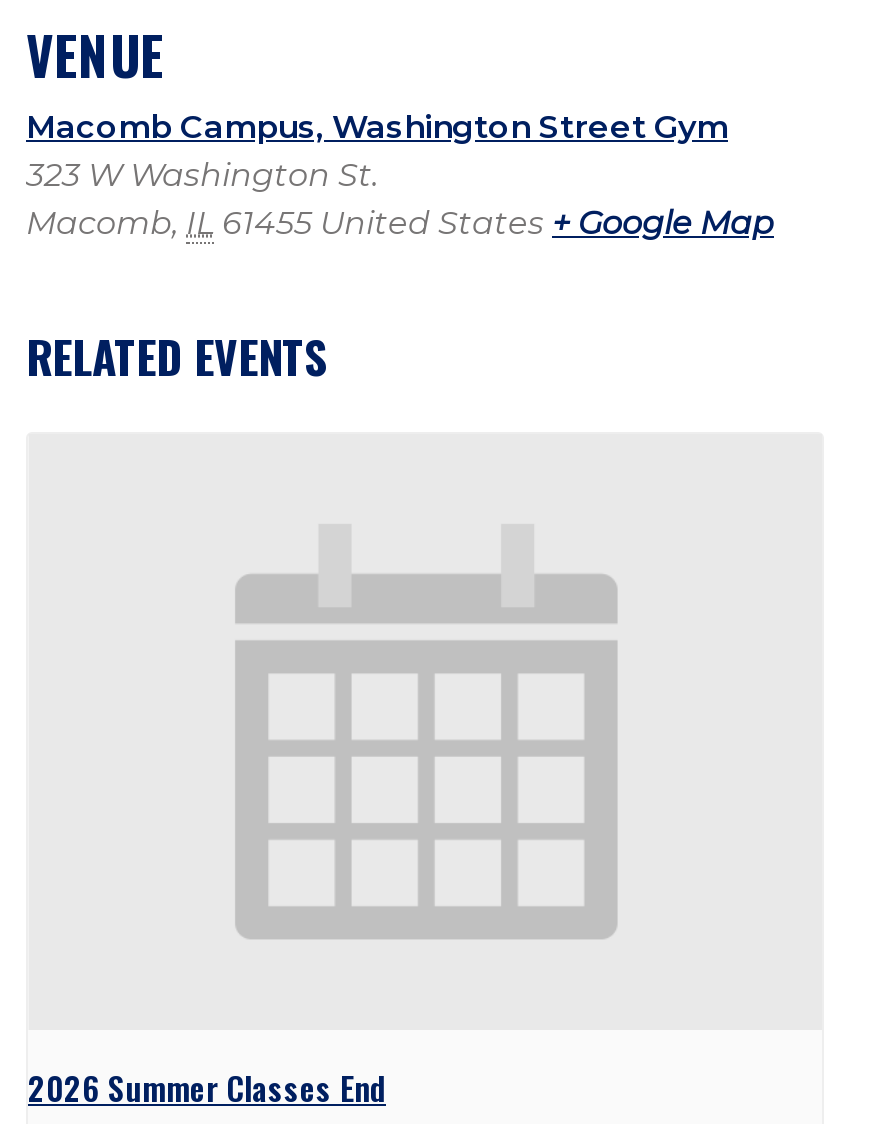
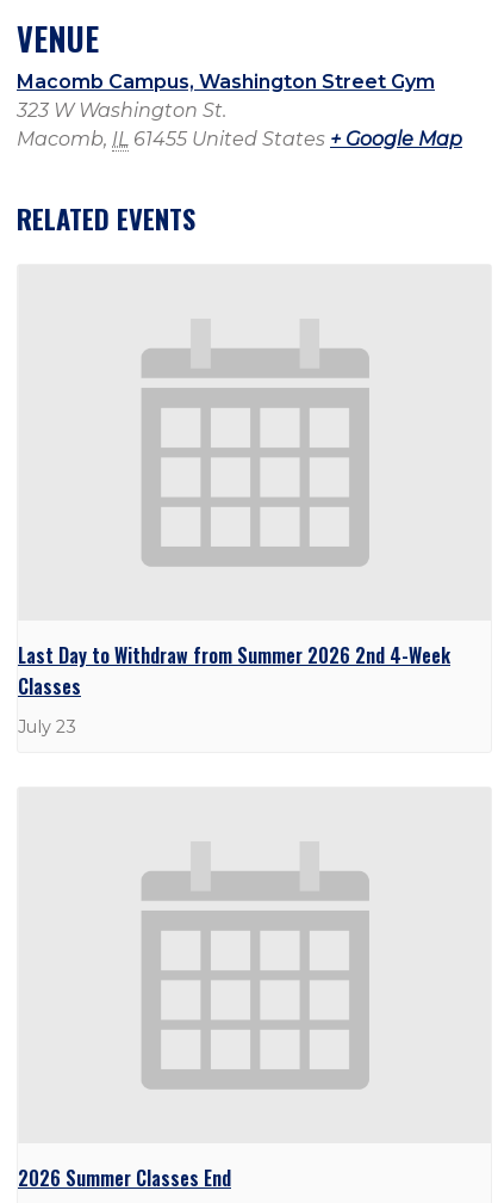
+ Last Day to Withdraw from Summer 2026 2nd 4-Week
+ Classes
+ July 23
